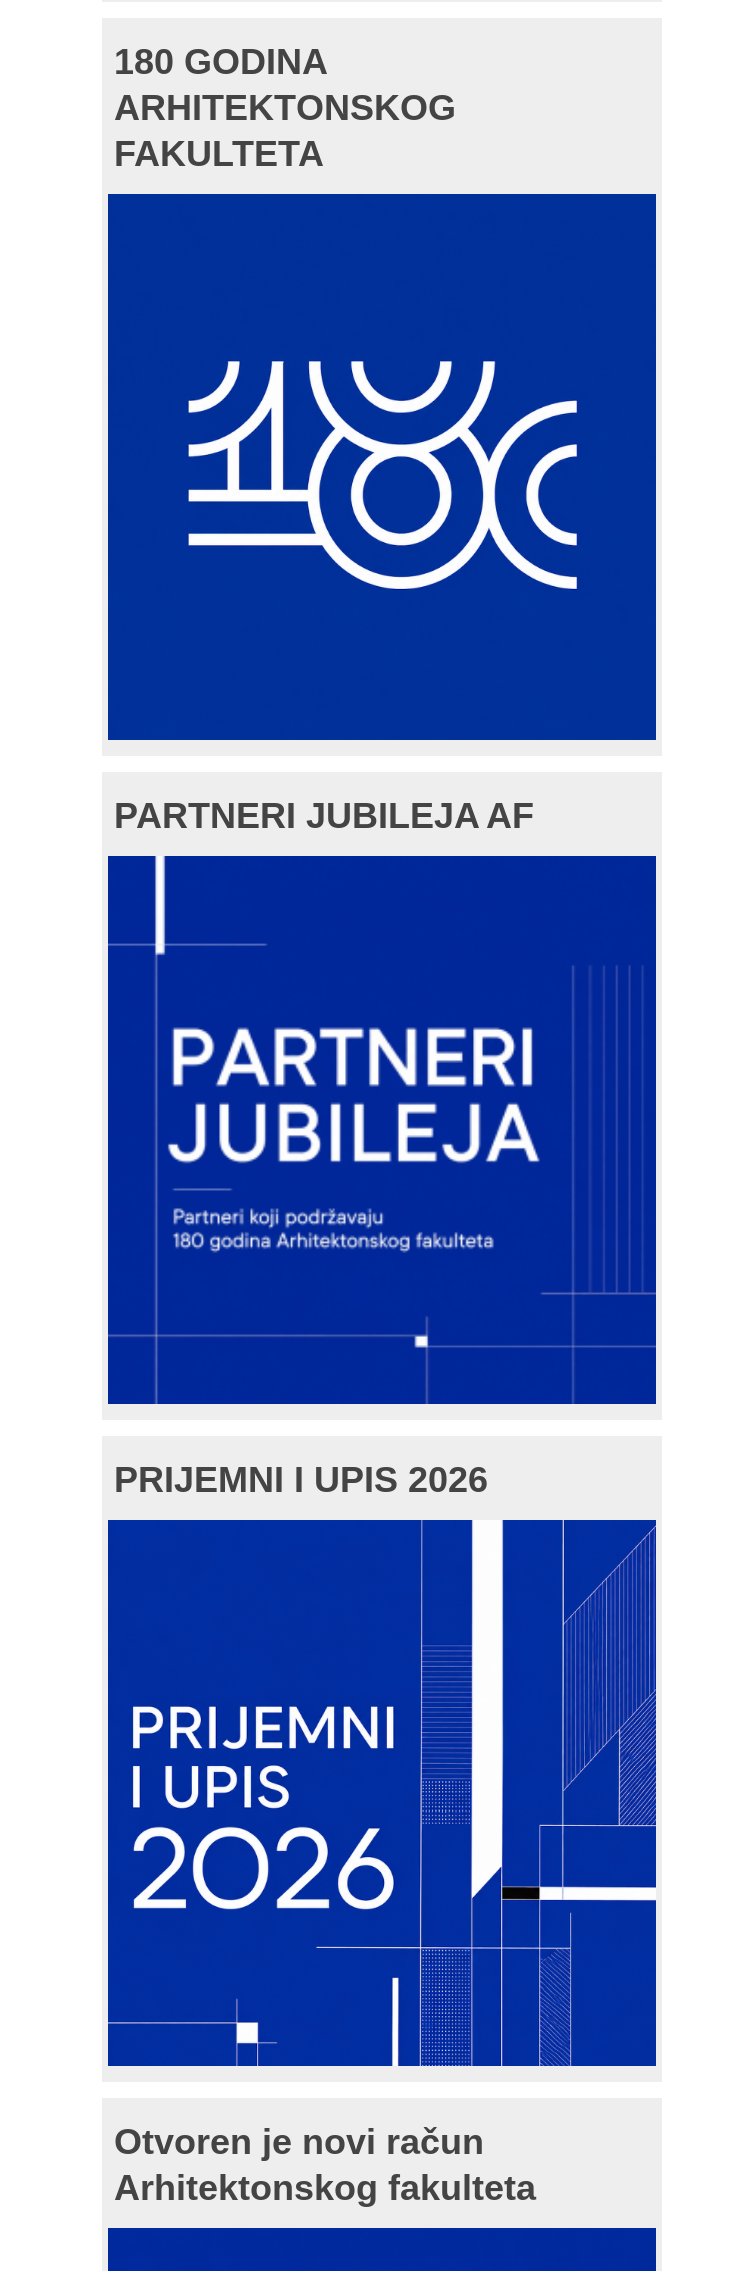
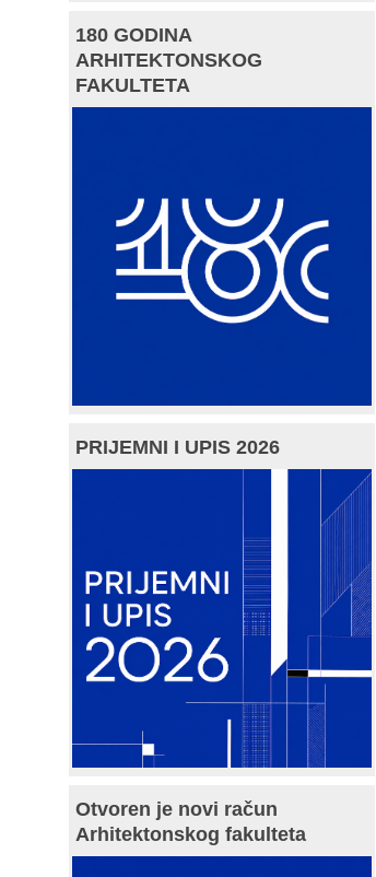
- PARTNERI JUBILEJA AF

- [image]
